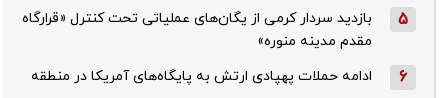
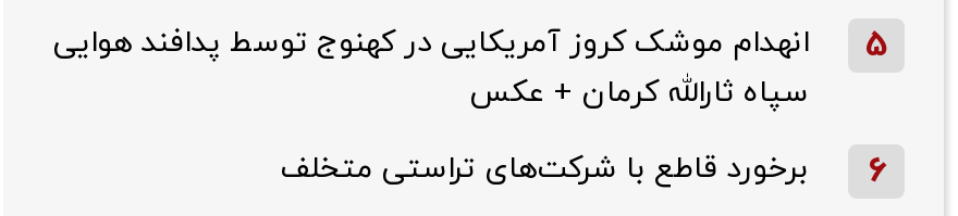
- بازدید سردار کرمی از یگان‌های عملیاتی تحت کنترل «قرارگاه
- مقدم مدینه منوره»
+ انهدام موشک کروز آمریکایی در کهنوج توسط پدافند هوایی
+ سپاه ثارالله کرمان + عکس

- ادامه حملات پهپادی ارتش به پایگاه‌های آمریکا در منطقه
+ برخورد قاطع با شرکت‌های تراستی متخلف
